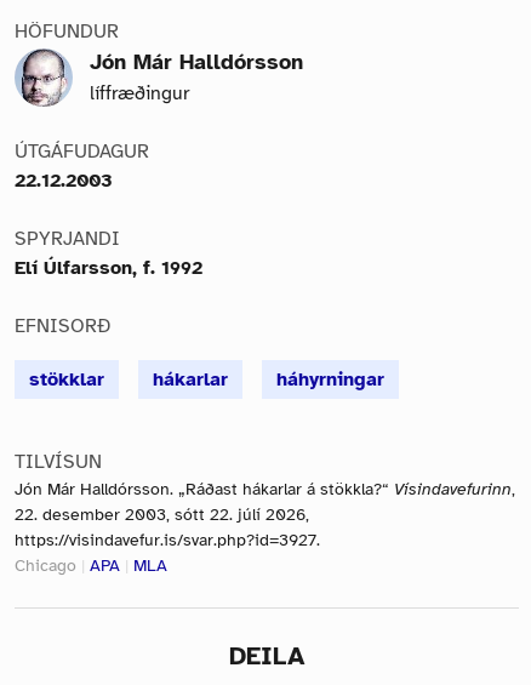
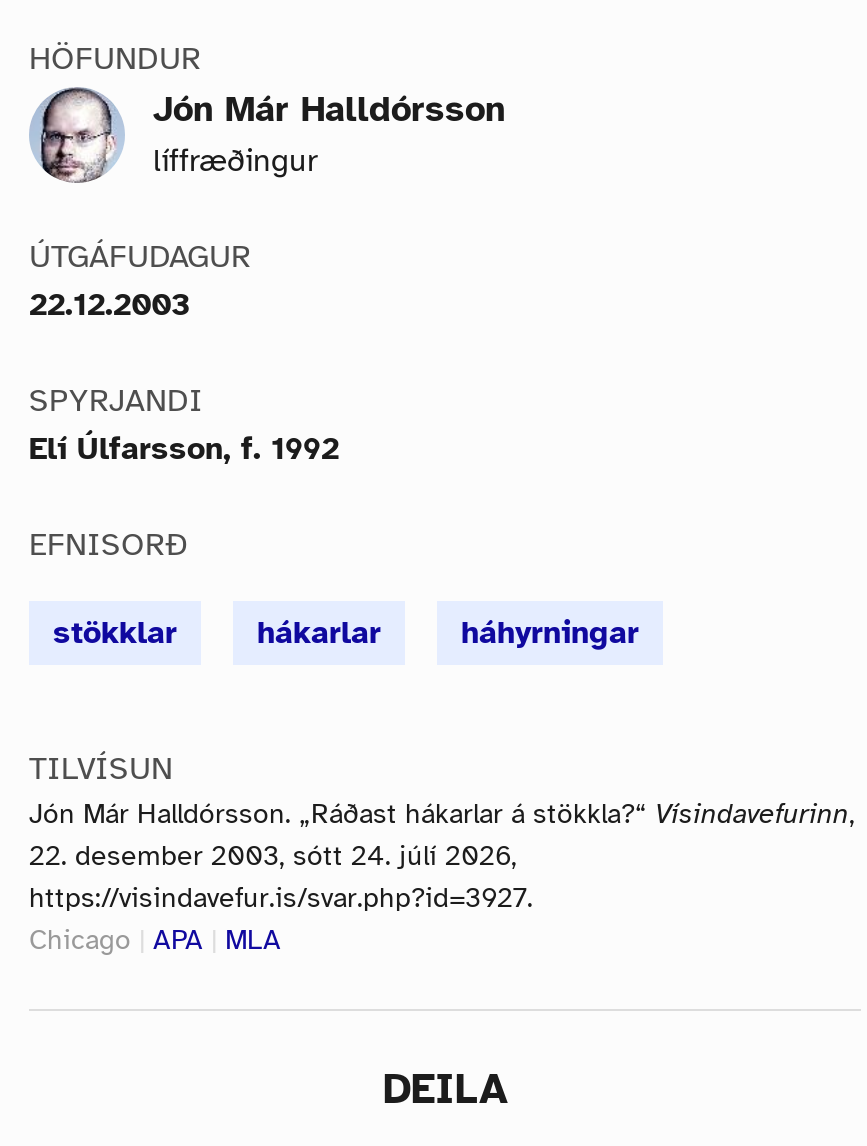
- 22. desember 2003, sótt 22. júlí 2026,
+ 22. desember 2003, sótt 24. júlí 2026,
